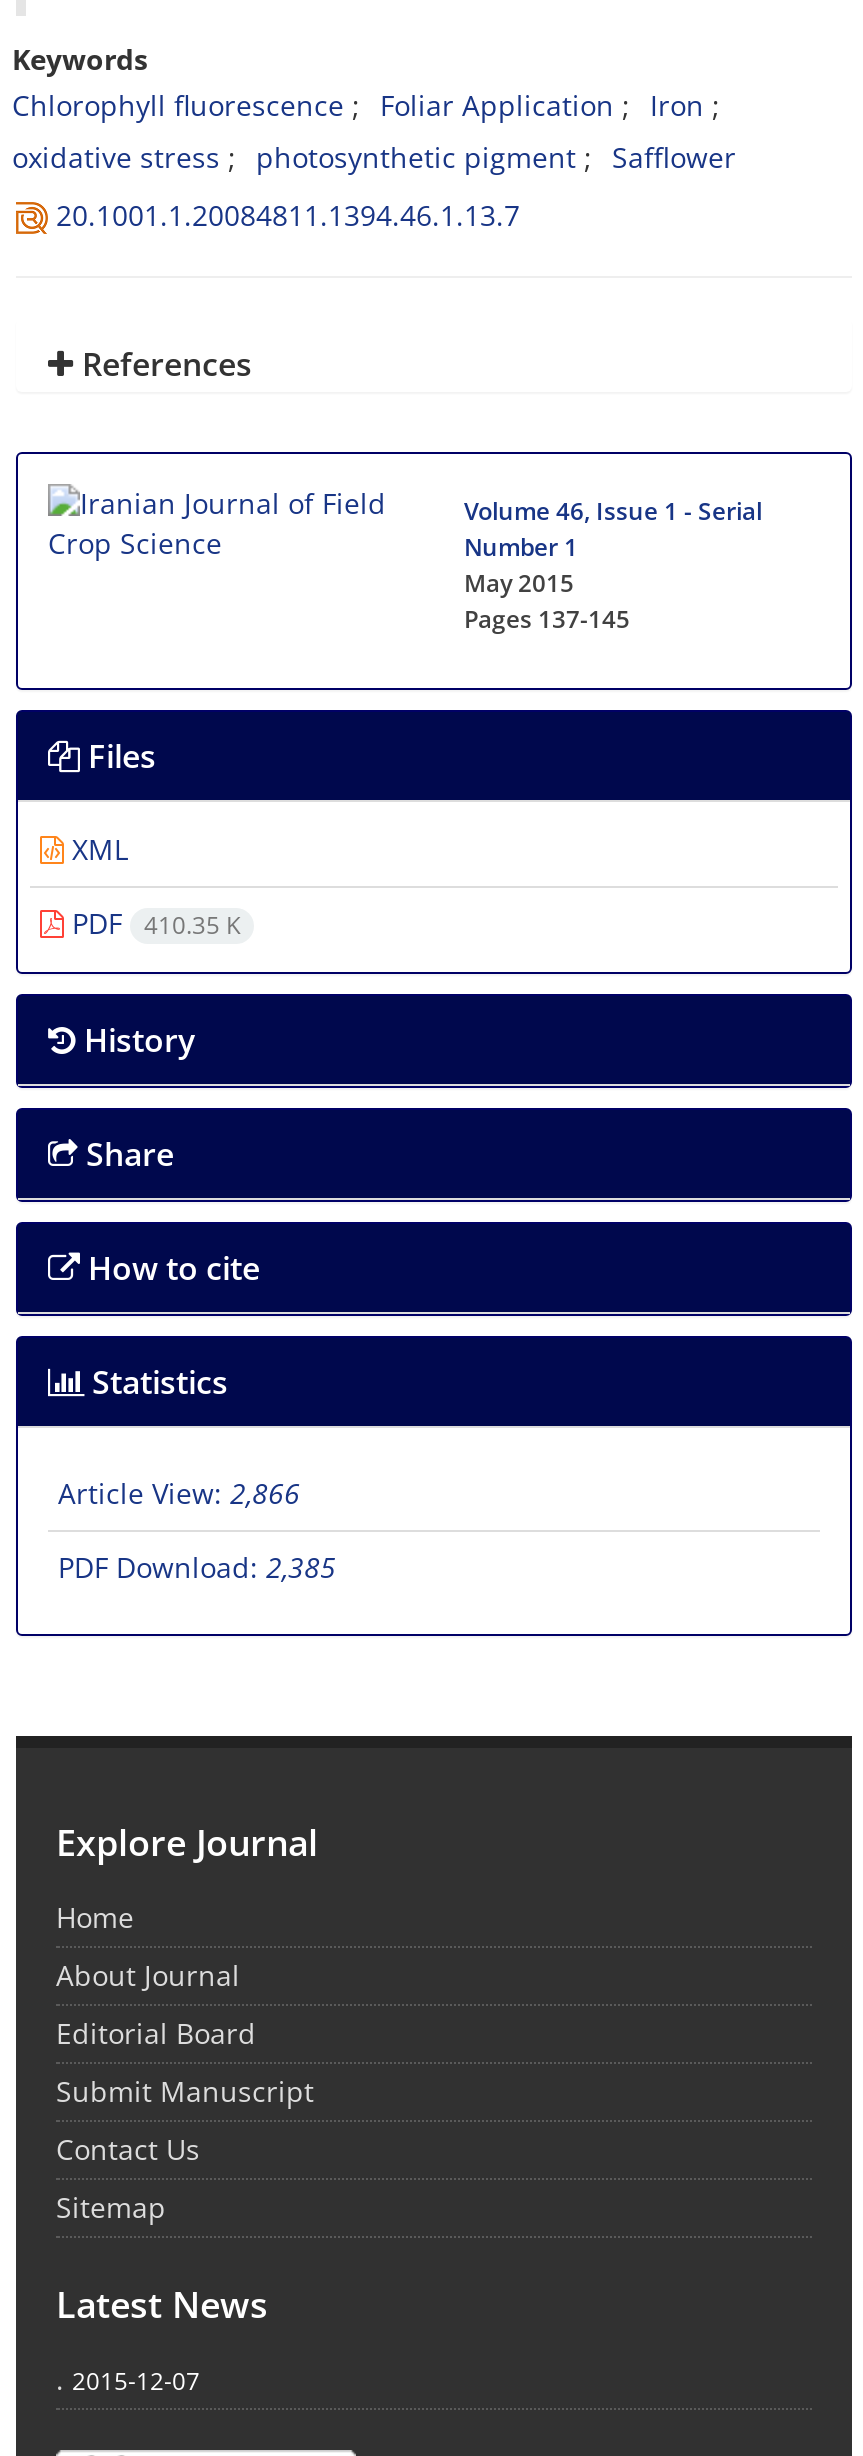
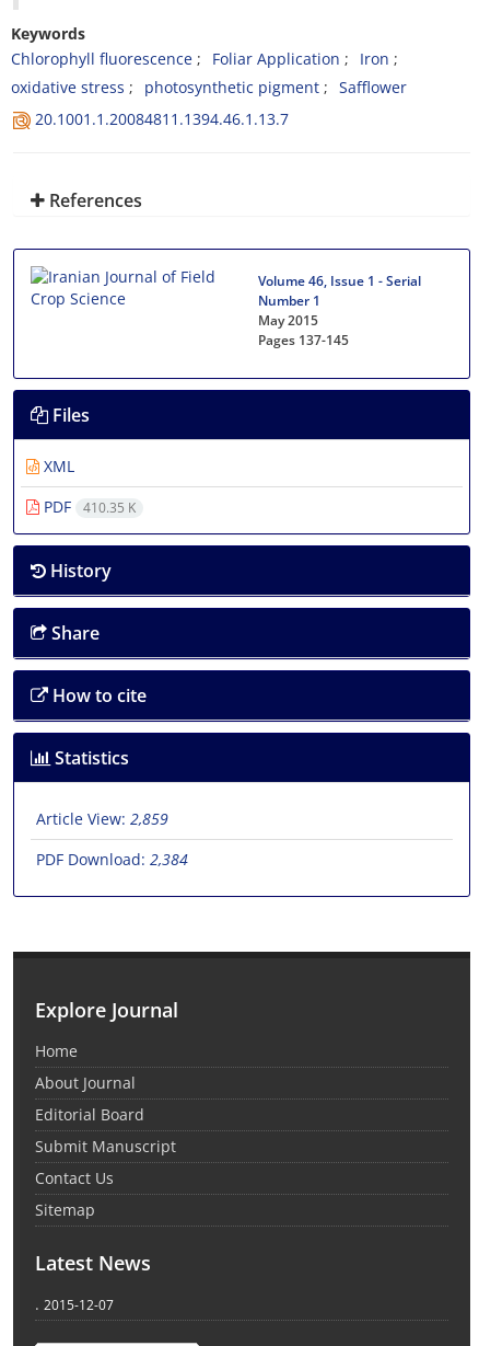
- Article View: 2,866
+ Article View: 2,859

- PDF Download: 2,385
+ PDF Download: 2,384
